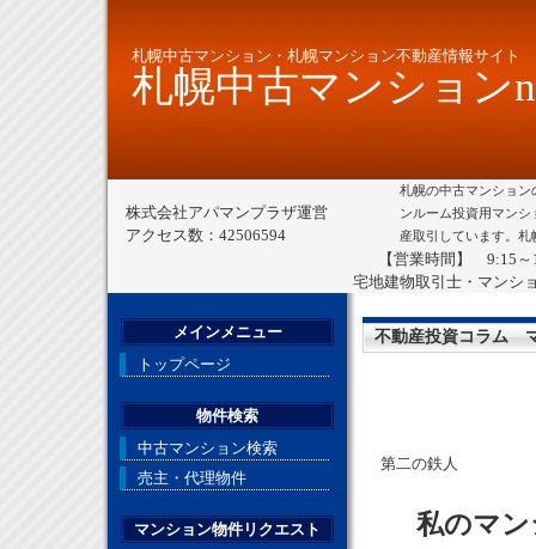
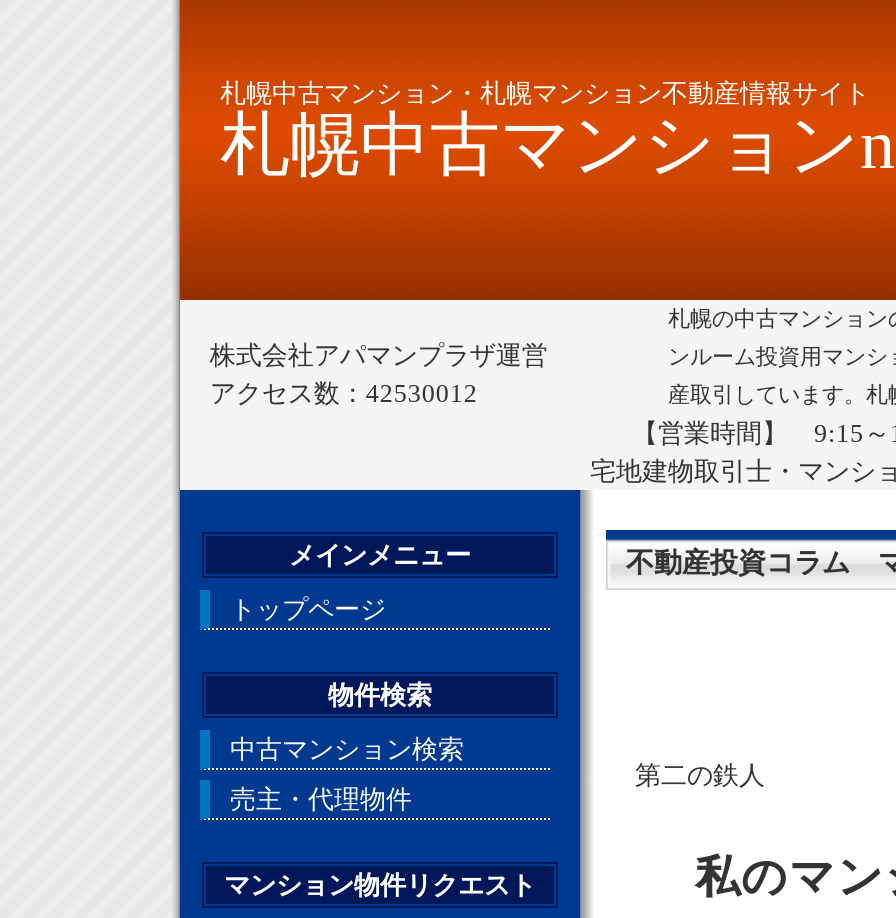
- アクセス数：42506594
+ アクセス数：42530012
